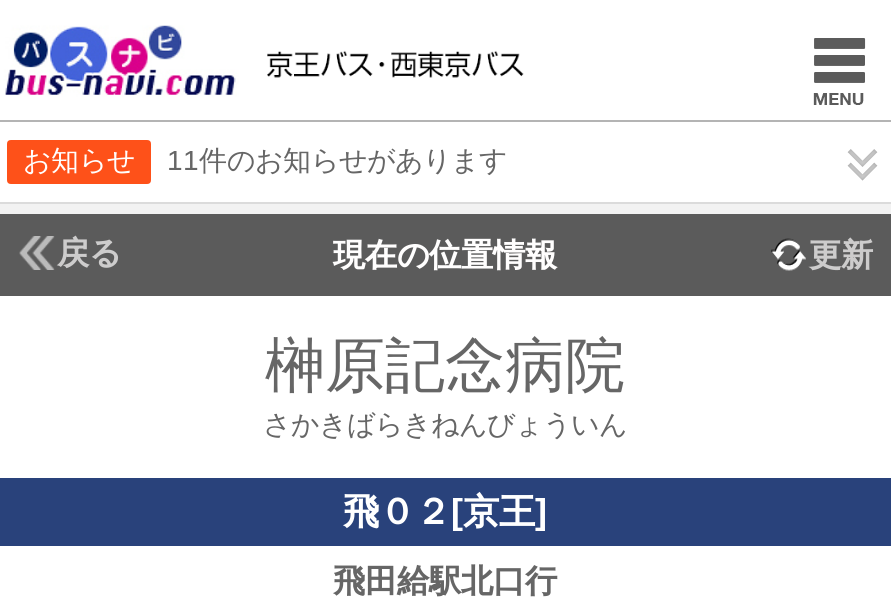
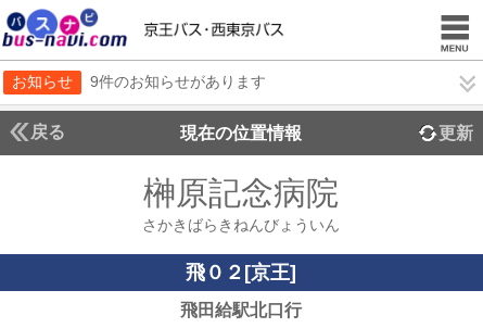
- 11件のお知らせがあります
+ 9件のお知らせがあります
